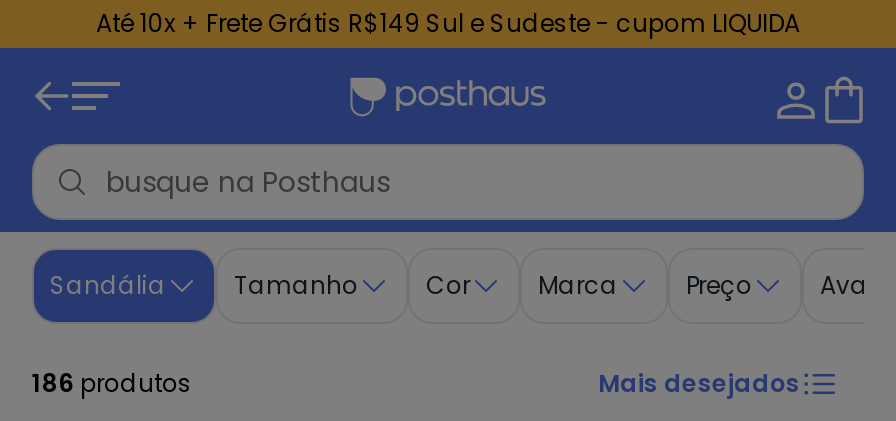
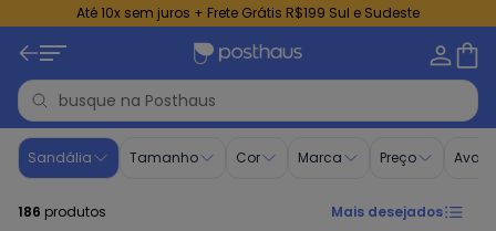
- Até 10x + Frete Grátis R$149 Sul e Sudeste - cupom LIQUIDA
+ Até 10x sem juros + Frete Grátis R$199 Sul e Sudeste
